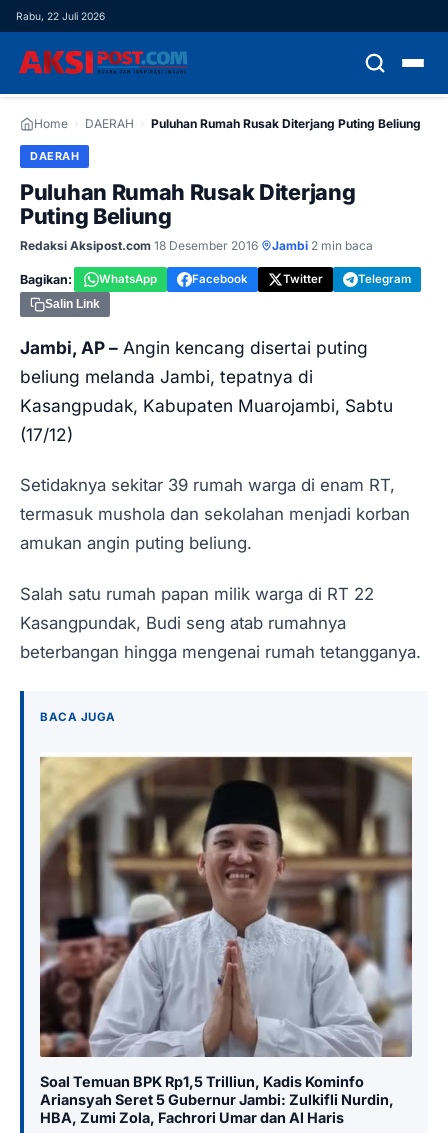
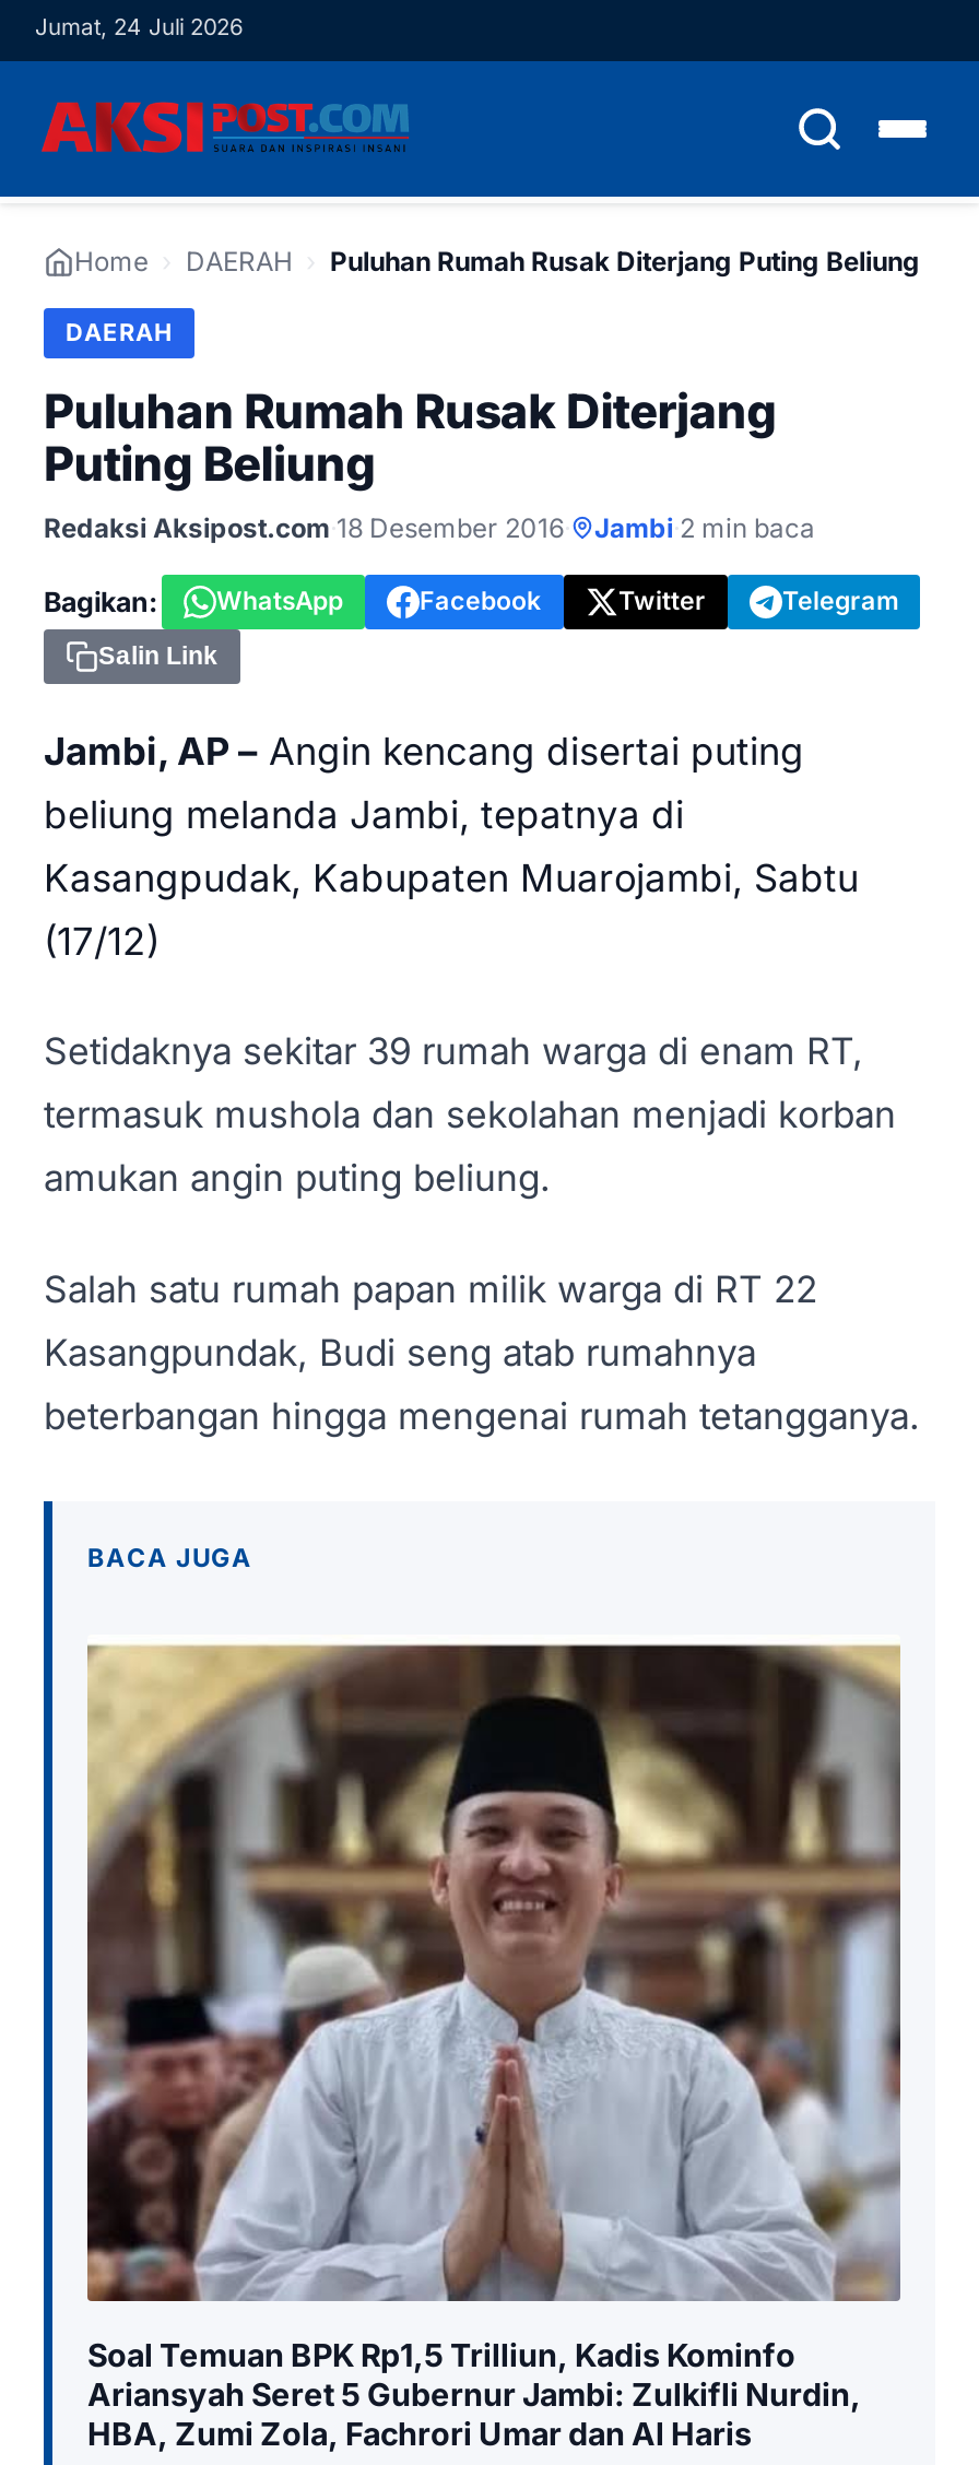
- Rabu, 22 Juli 2026
+ Jumat, 24 Juli 2026
